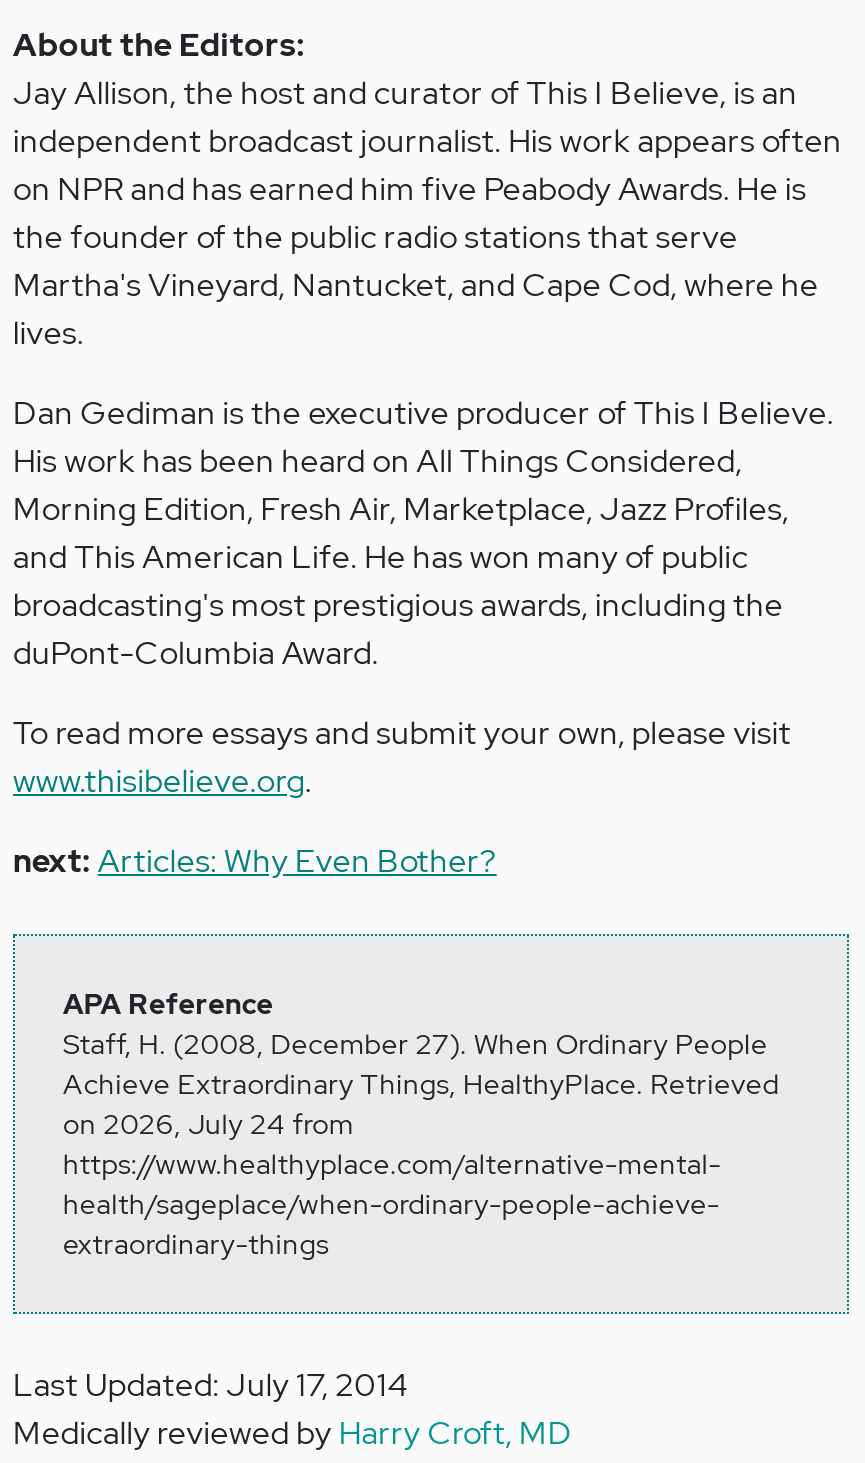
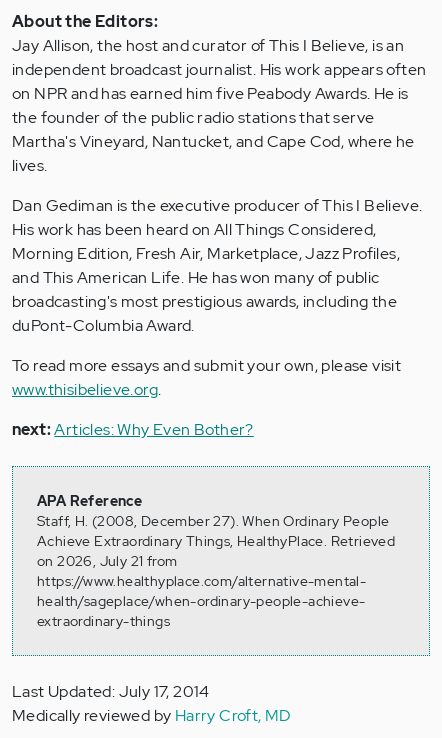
- on 2026, July 24 from
+ on 2026, July 21 from
